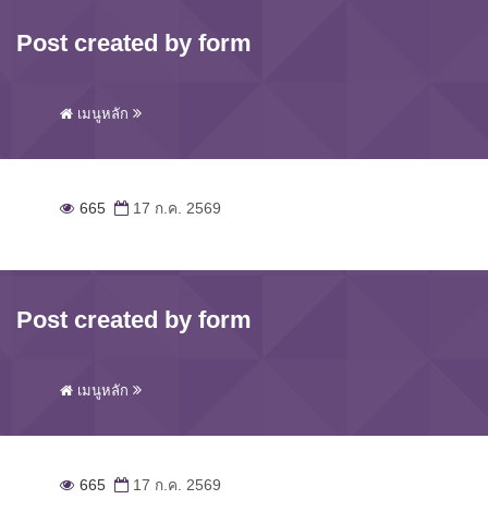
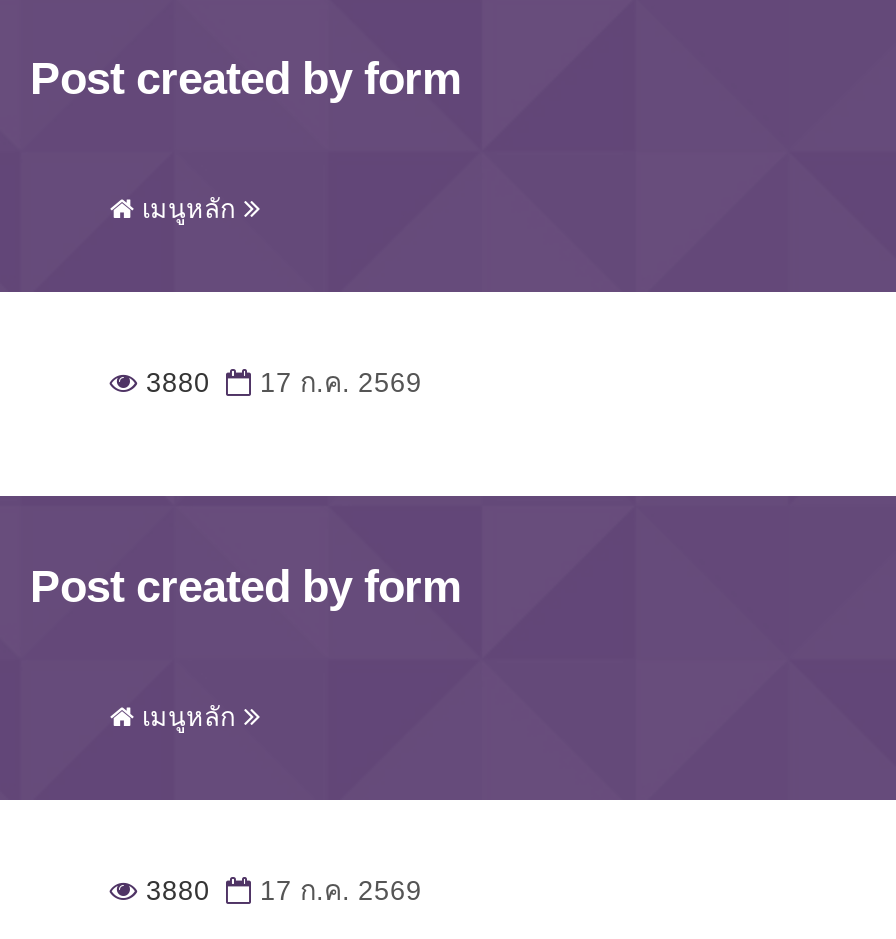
- 665 17 ก.ค. 2569
+ 3880 17 ก.ค. 2569

- 665 17 ก.ค. 2569
+ 3880 17 ก.ค. 2569
